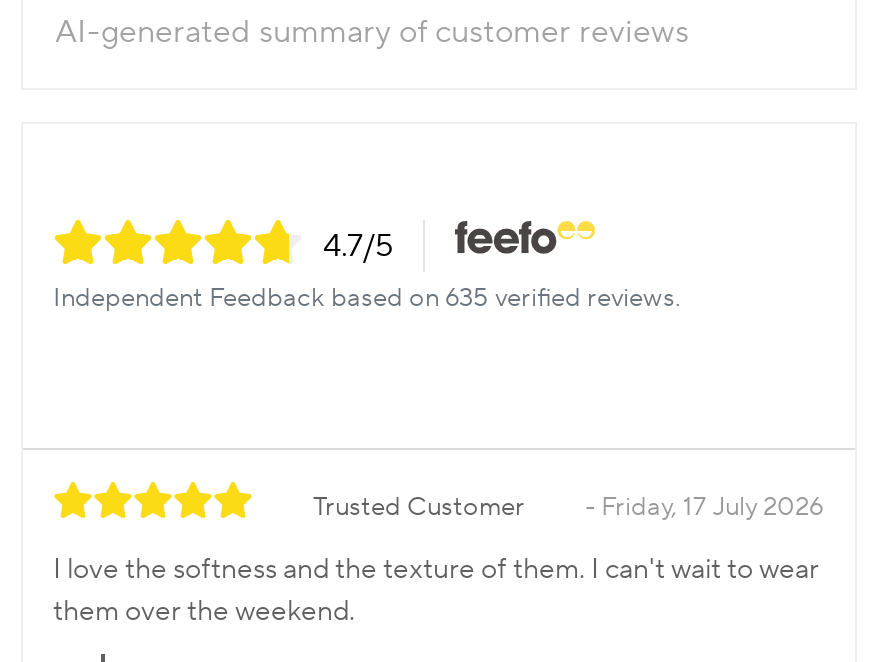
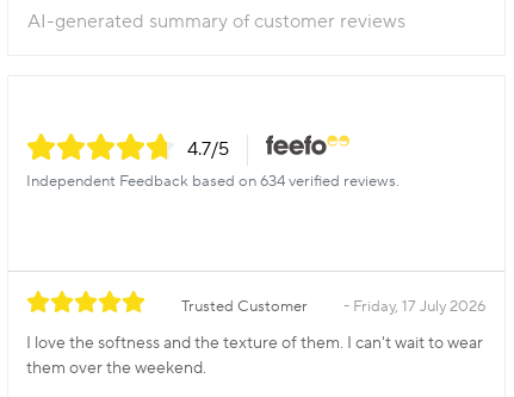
- Independent Feedback based on 635 verified reviews.
+ Independent Feedback based on 634 verified reviews.
